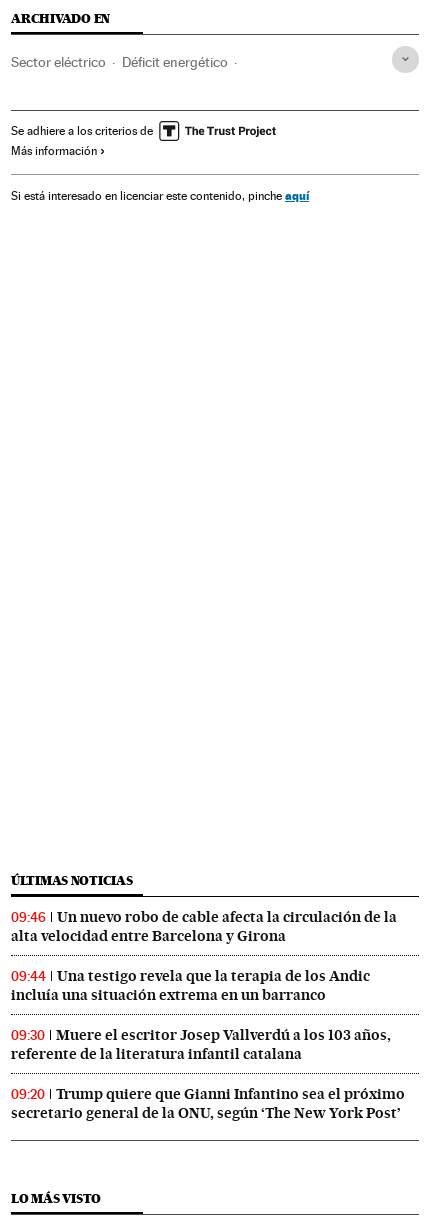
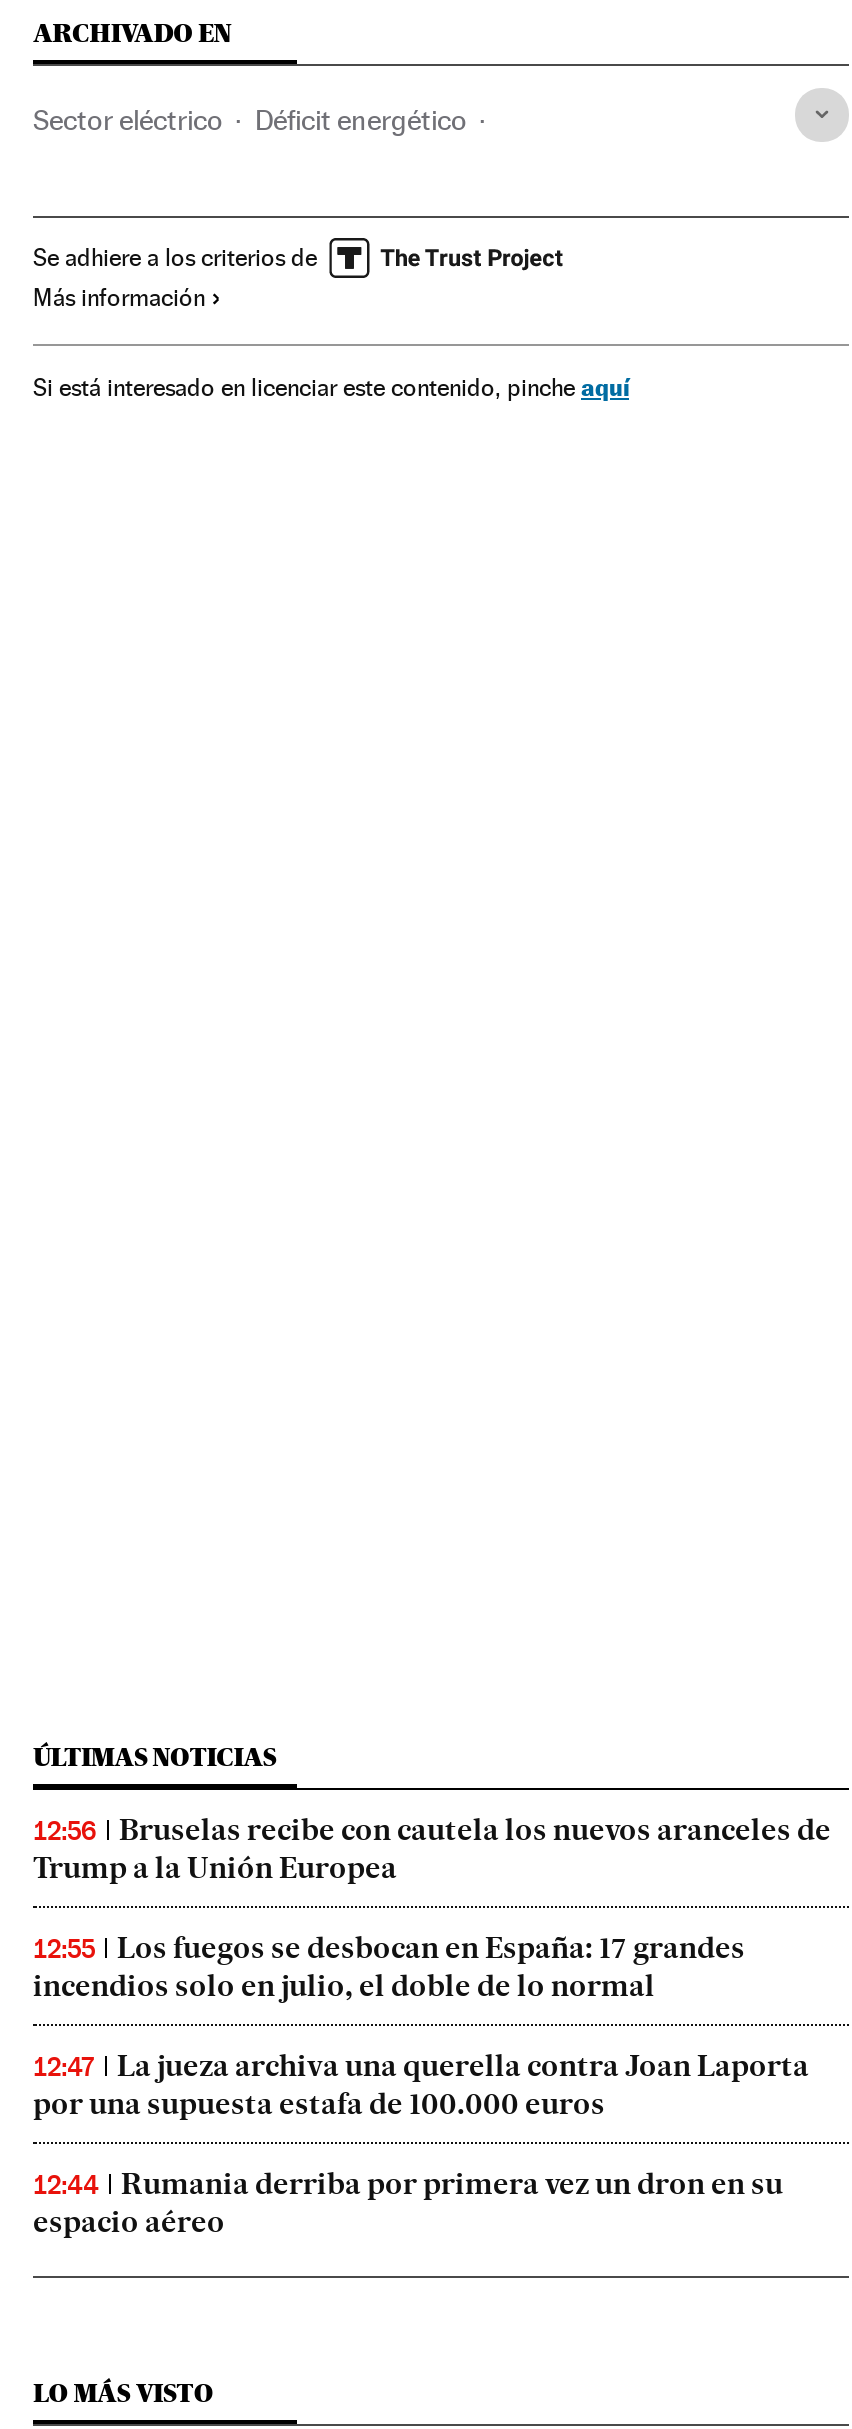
- 09:46
- Un nuevo robo de cable afecta la circulación de la
- alta velocidad entre Barcelona y Girona
+ 12:56
+ Bruselas recibe con cautela los nuevos aranceles de
+ Trump a la Unión Europea

- 09:44
- Una testigo revela que la terapia de los Andic
- incluía una situación extrema en un barranco
+ 12:55
+ Los fuegos se desbocan en España: 17 grandes
+ incendios solo en julio, el doble de lo normal

- 09:30
- Muere el escritor Josep Vallverdú a los 103 años,
- referente de la literatura infantil catalana
+ 12:47
+ La jueza archiva una querella contra Joan Laporta
+ por una supuesta estafa de 100.000 euros

- 09:20
- Trump quiere que Gianni Infantino sea el próximo
- secretario general de la ONU, según ‘The New York Post’
+ 12:44
+ Rumania derriba por primera vez un dron en su
+ espacio aéreo
